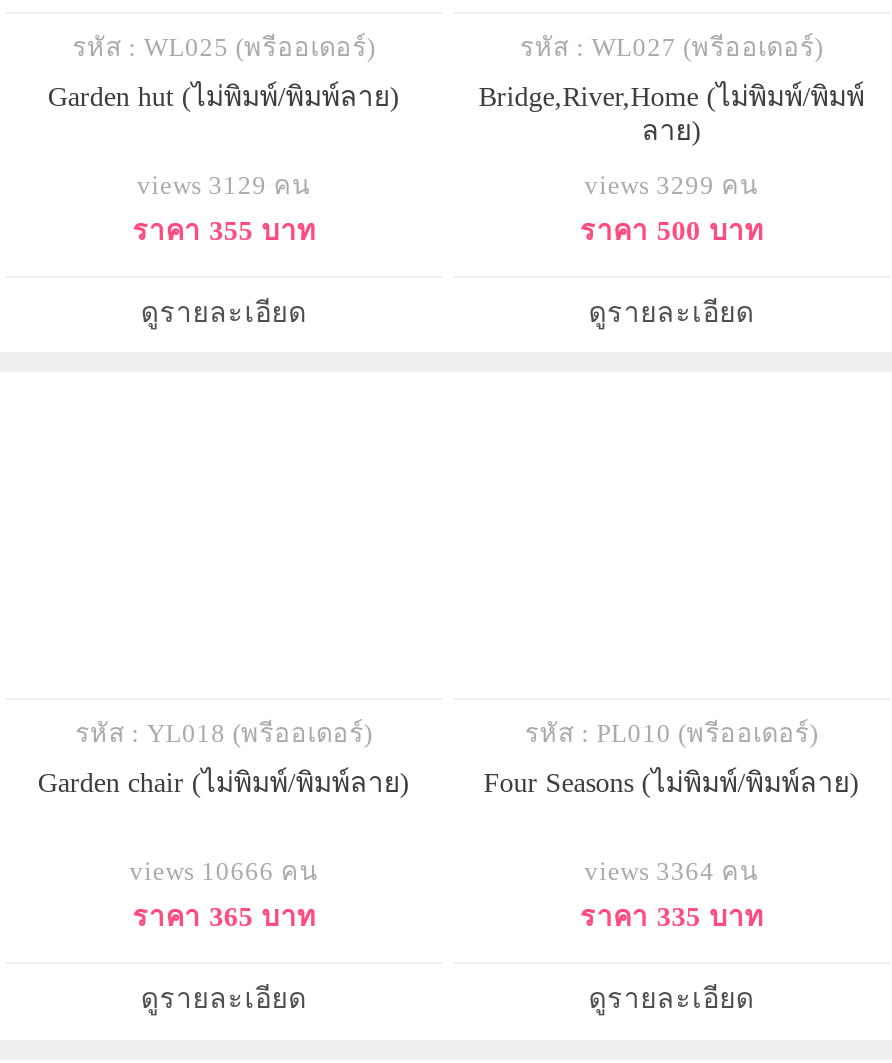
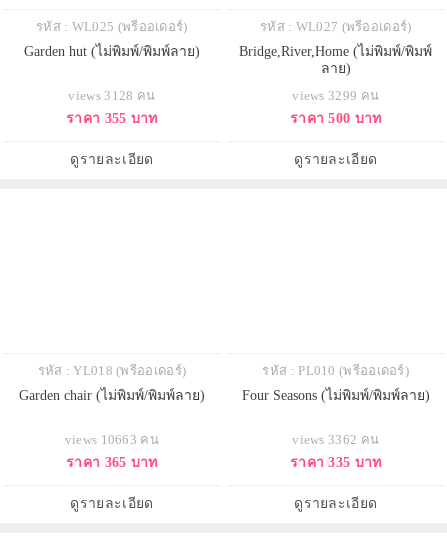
- views 3129 คน
+ views 3128 คน

- views 10666 คน
+ views 10663 คน

- views 3364 คน
+ views 3362 คน
